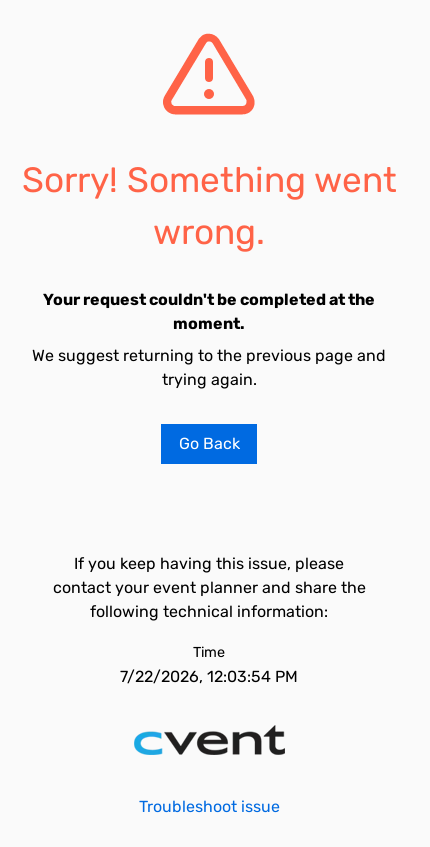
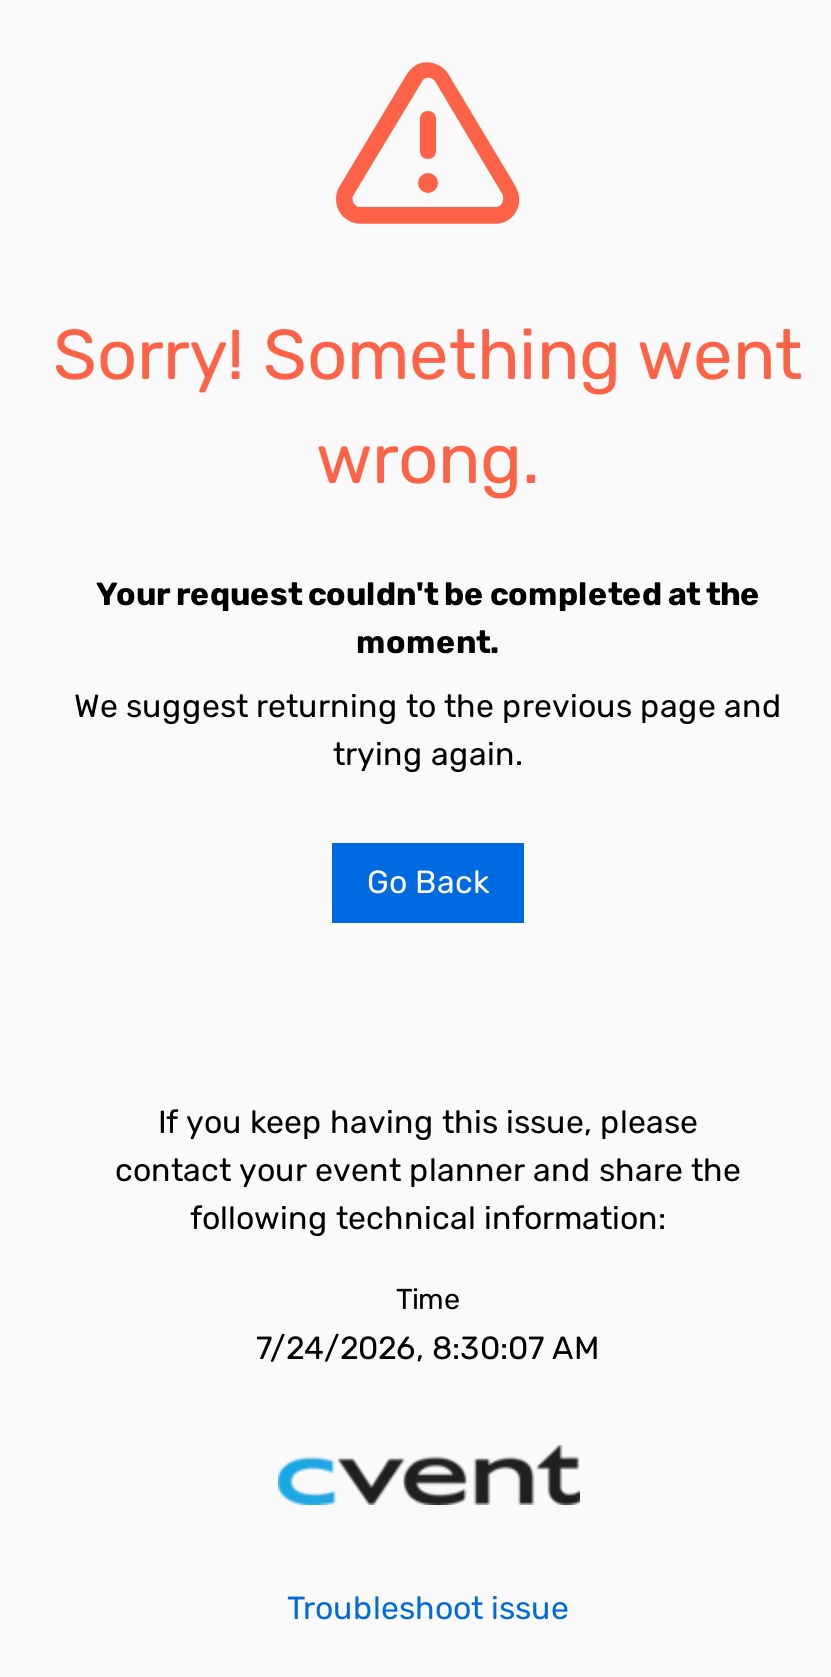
- 7/22/2026, 12:03:54 PM
+ 7/24/2026, 8:30:07 AM
